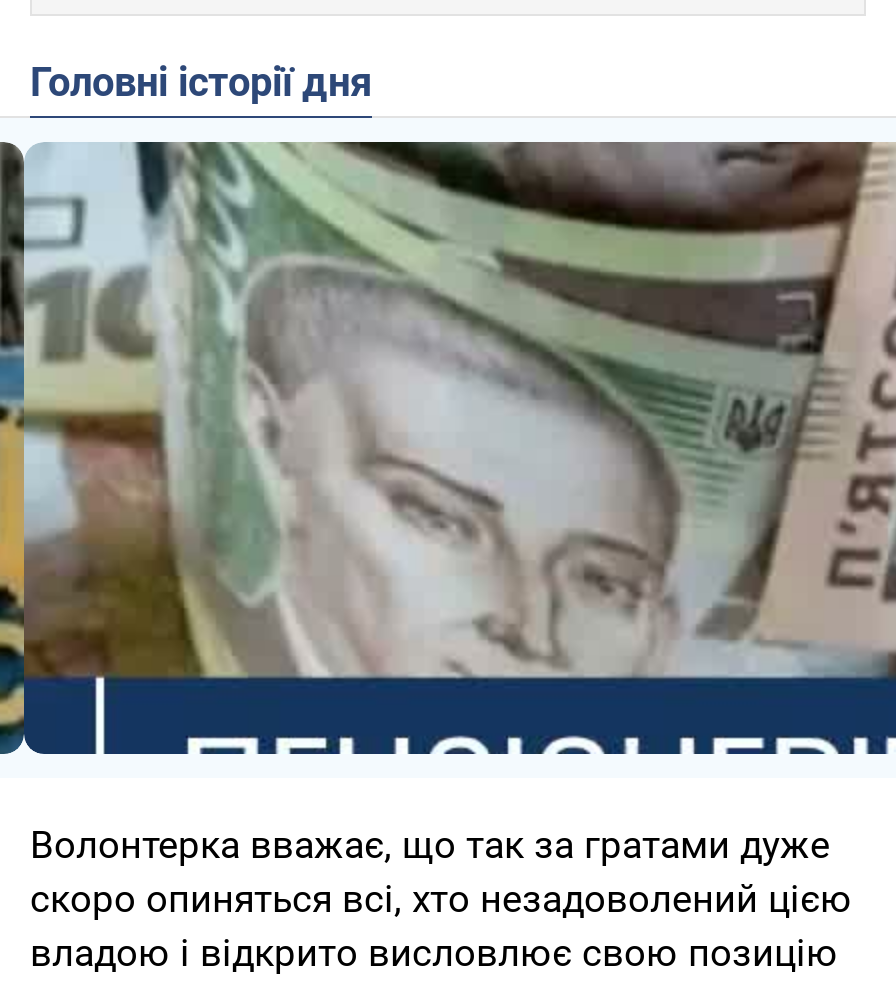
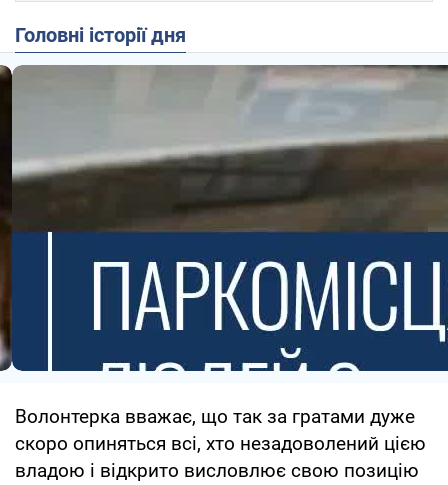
- [image]
+ [image]
